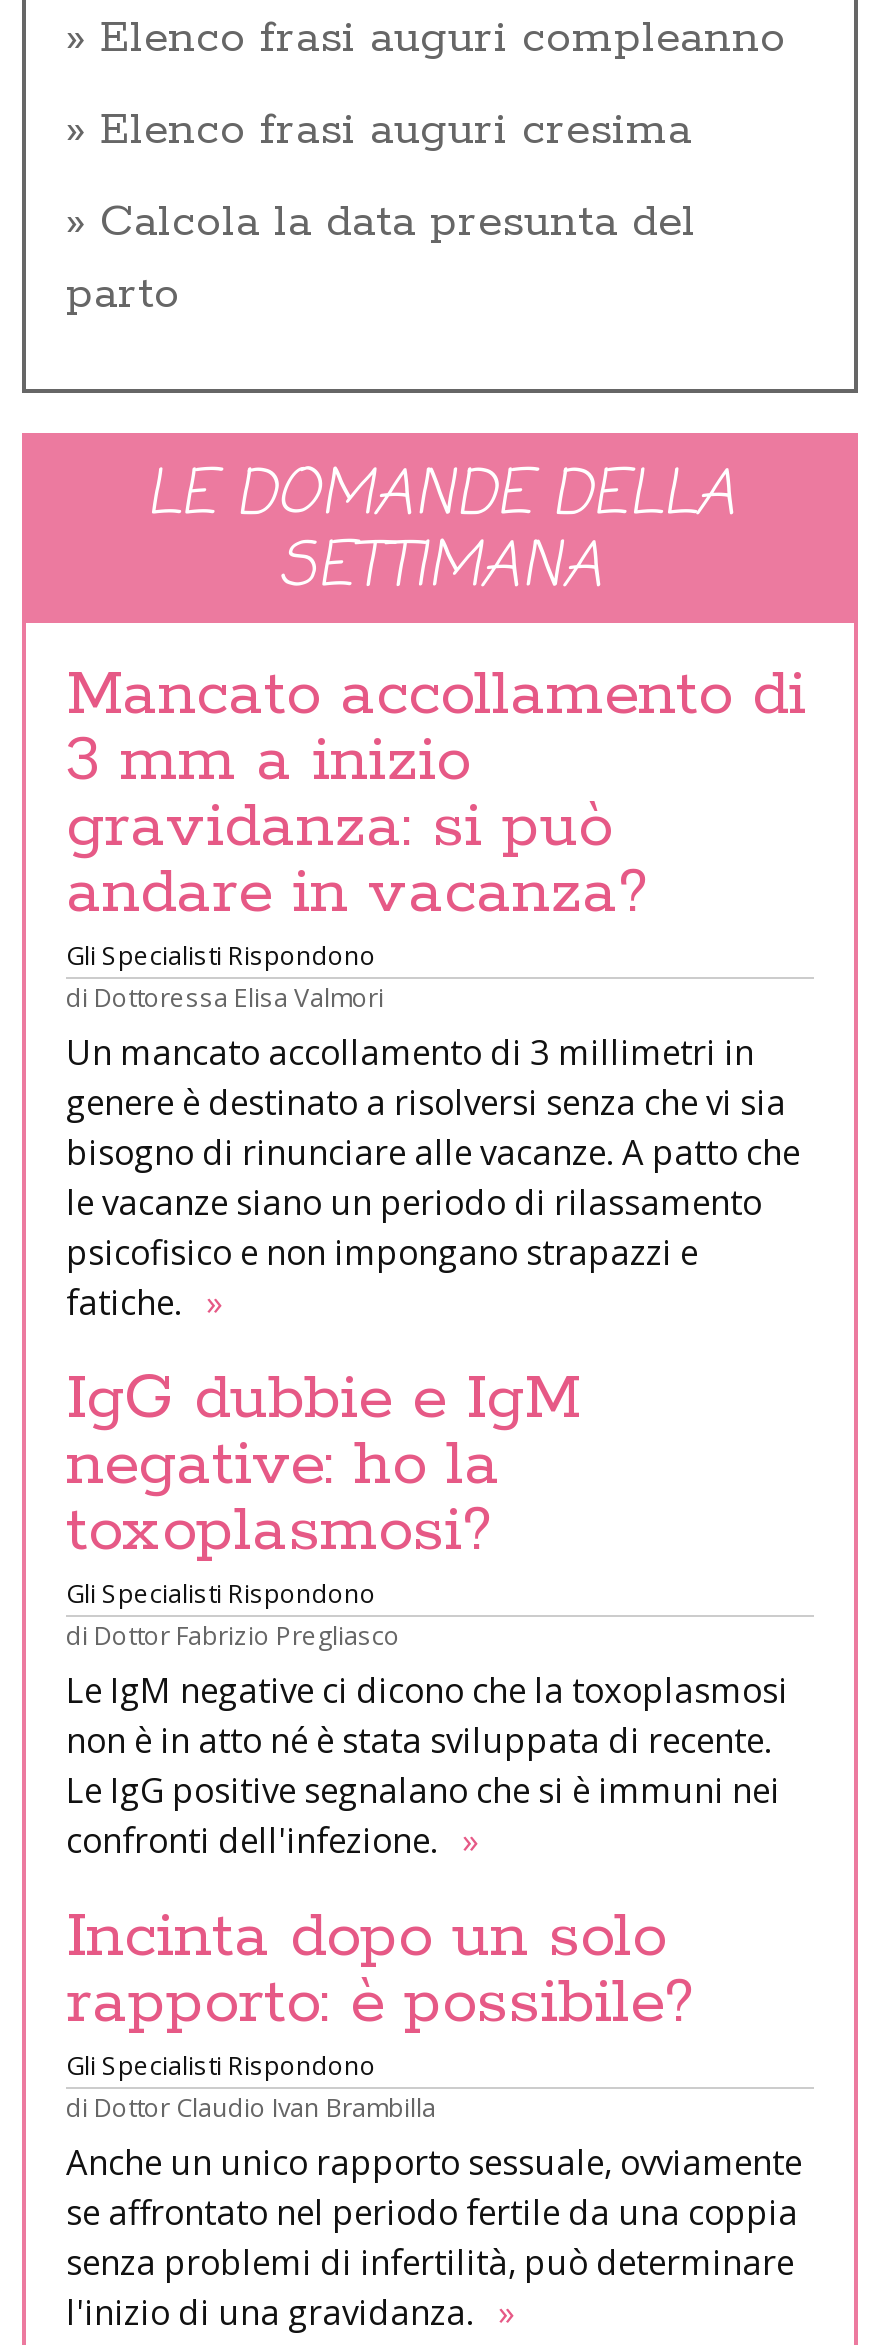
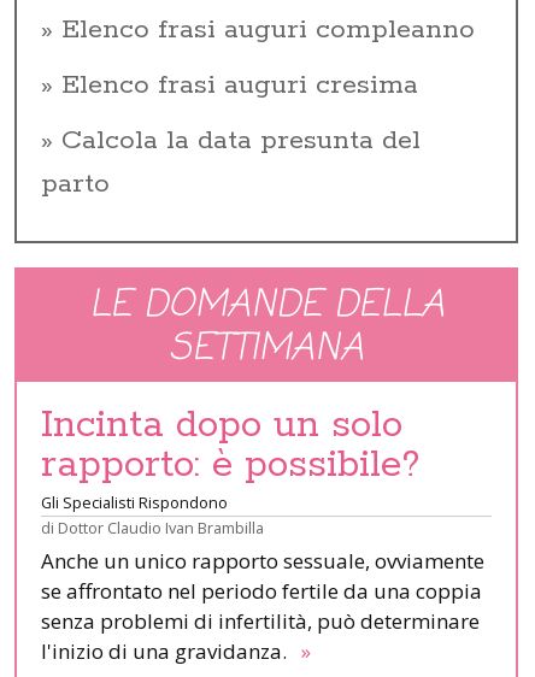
- Mancato accollamento di
- 3 mm a inizio
- gravidanza: si può
- andare in vacanza?
- Gli Specialisti Rispondono
- di Dottoressa Elisa Valmori
- Un mancato accollamento di 3 millimetri in
- genere è destinato a risolversi senza che vi sia
- bisogno di rinunciare alle vacanze. A patto che
- le vacanze siano un periodo di rilassamento
- psicofisico e non impongano strapazzi e
- fatiche.»
- IgG dubbie e IgM
- negative: ho la
- toxoplasmosi?
- Gli Specialisti Rispondono
- di Dottor Fabrizio Pregliasco
- Le IgM negative ci dicono che la toxoplasmosi
- non è in atto né è stata sviluppata di recente.
- Le IgG positive segnalano che si è immuni nei
- confronti dell'infezione.»
